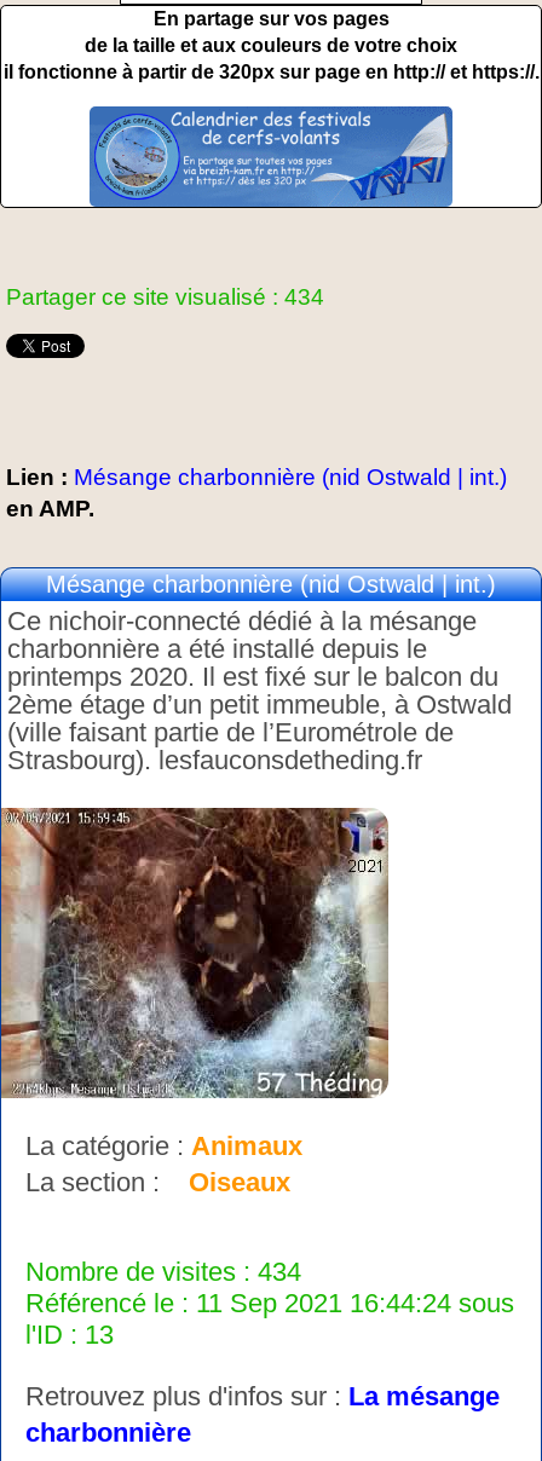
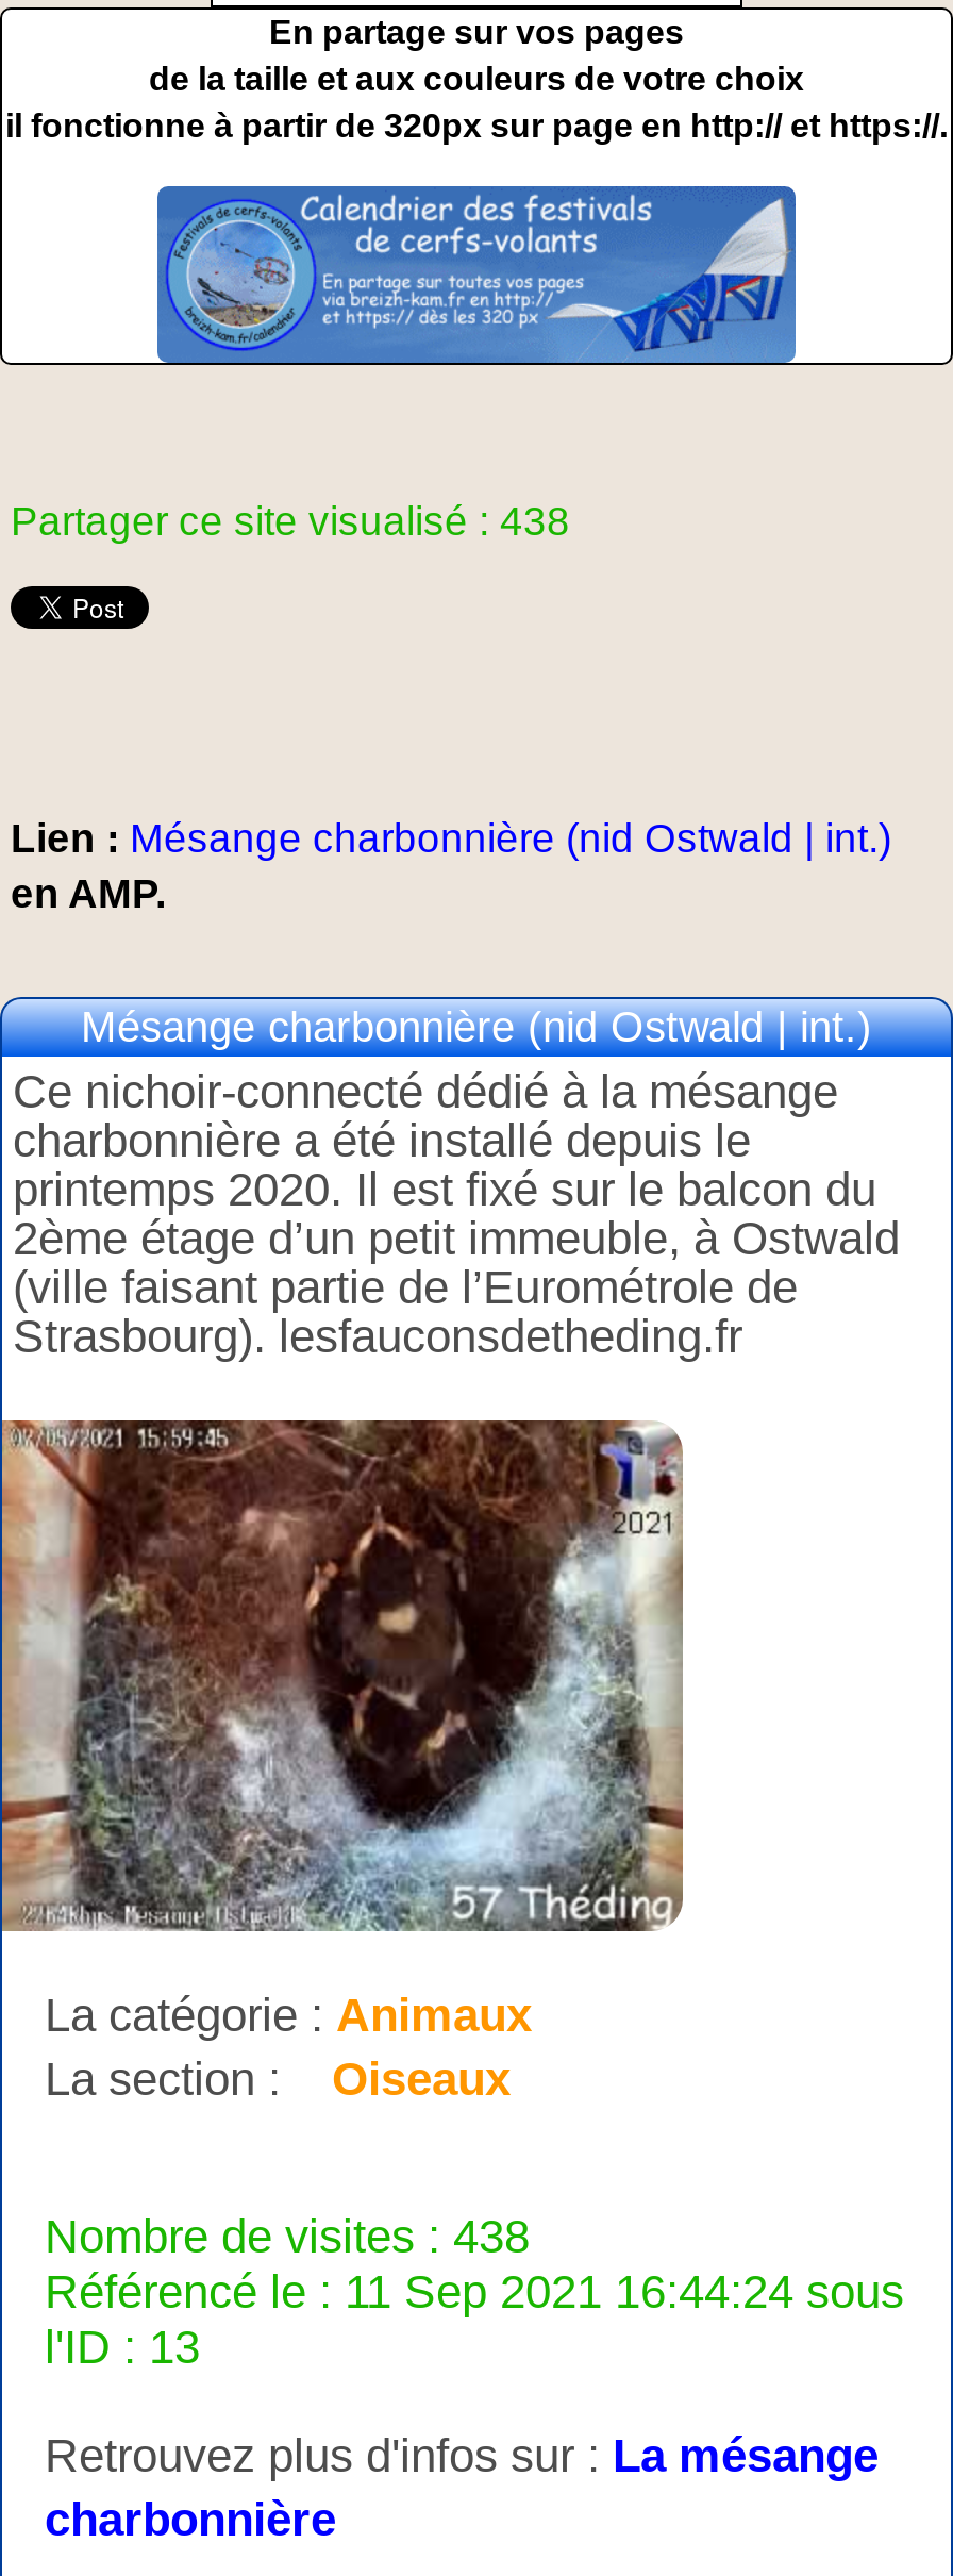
- Partager ce site visualisé : 434
+ Partager ce site visualisé : 438

- Nombre de visites : 434
+ Nombre de visites : 438
